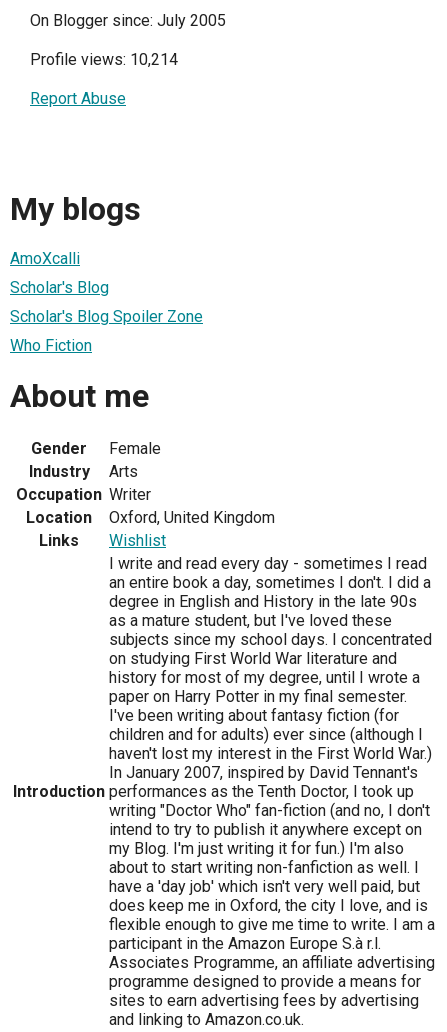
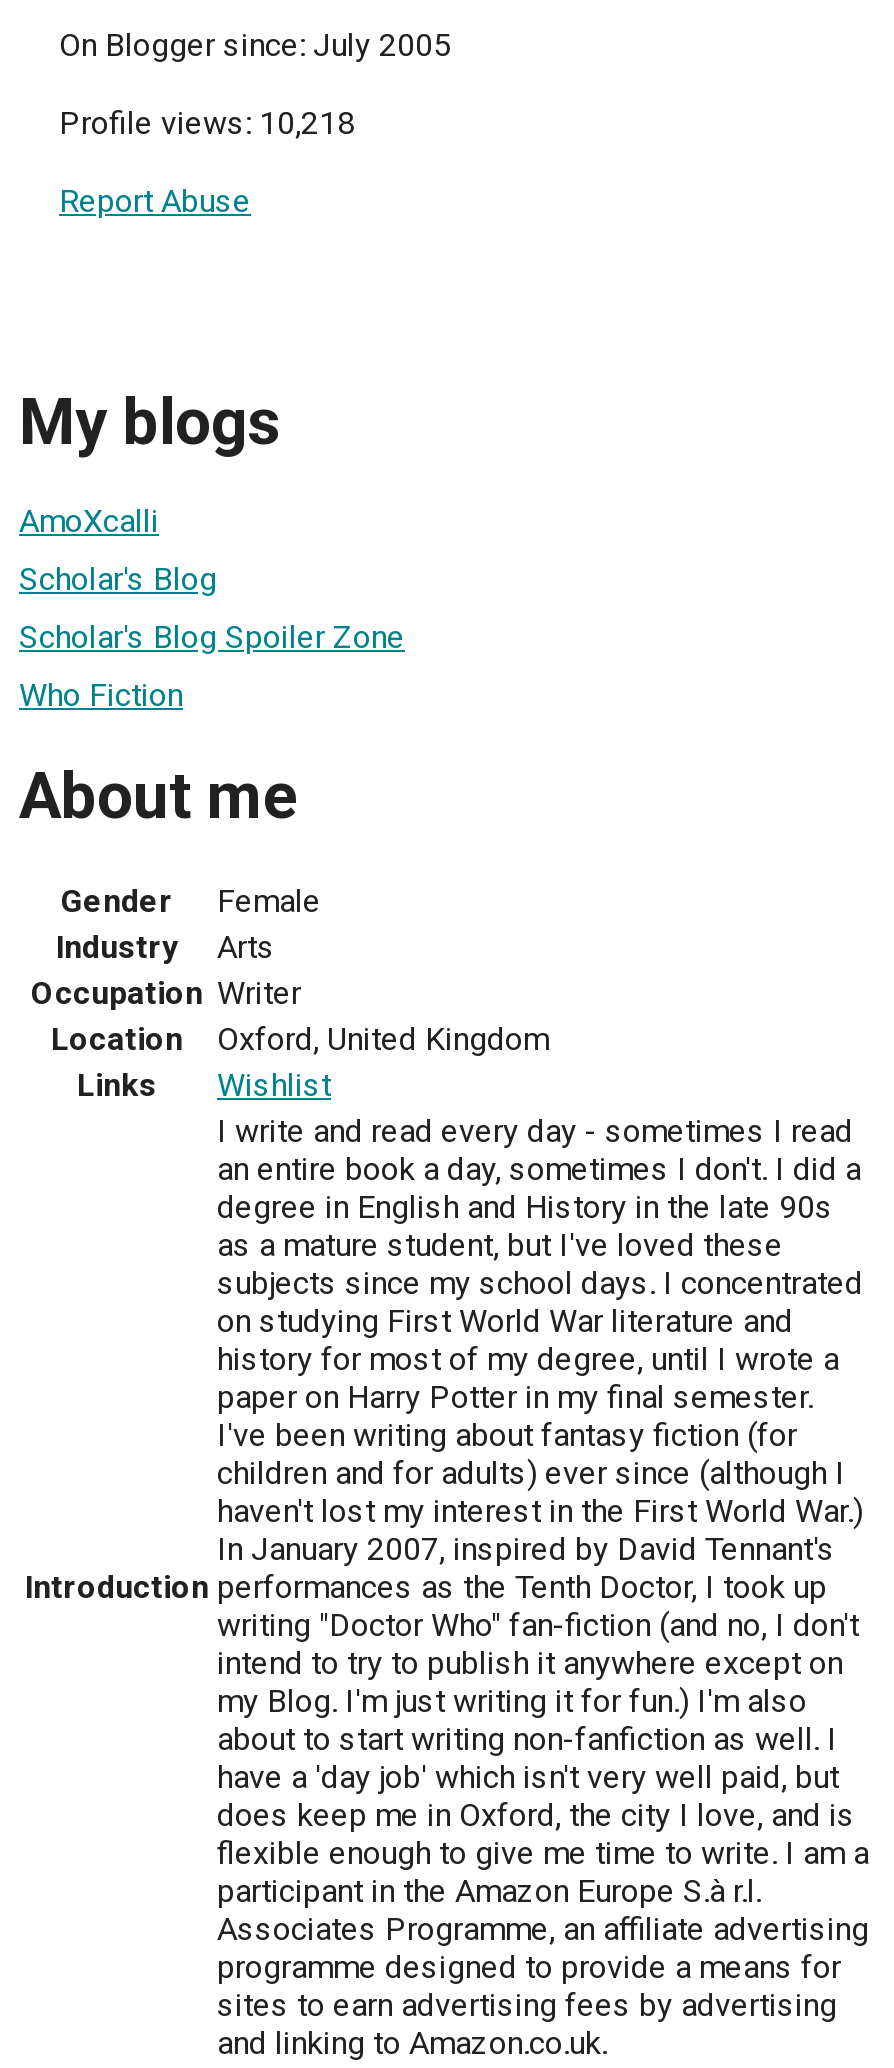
- Profile views: 10,214
+ Profile views: 10,218
